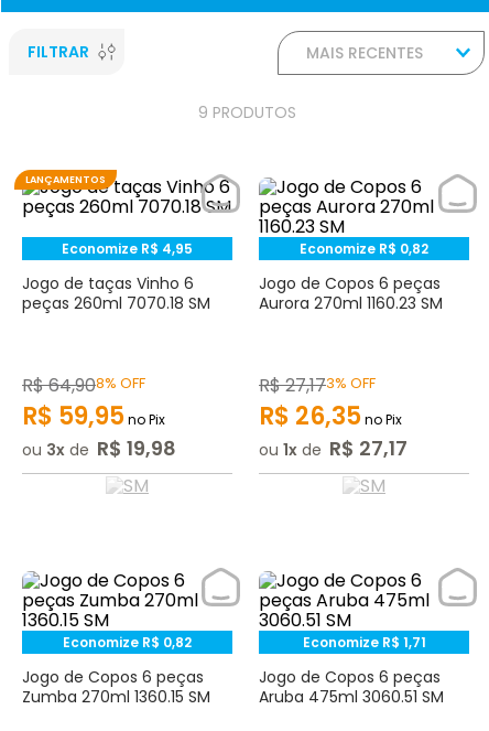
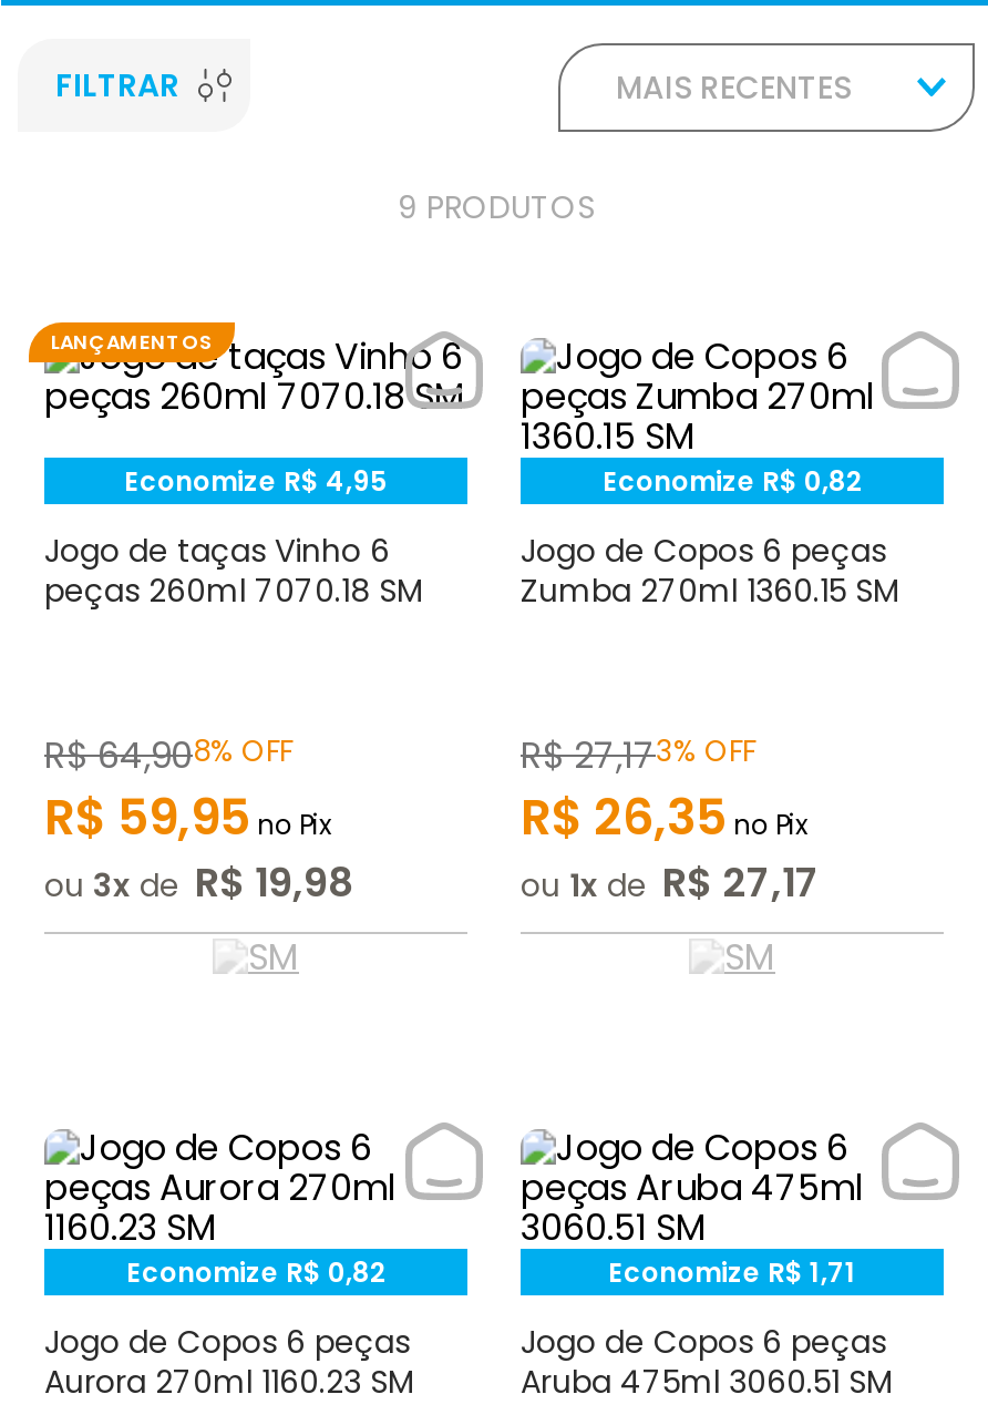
- Aurora 270ml 1160.23 SM
+ Zumba 270ml 1360.15 SM

- Zumba 270ml 1360.15 SM
+ Aurora 270ml 1160.23 SM
